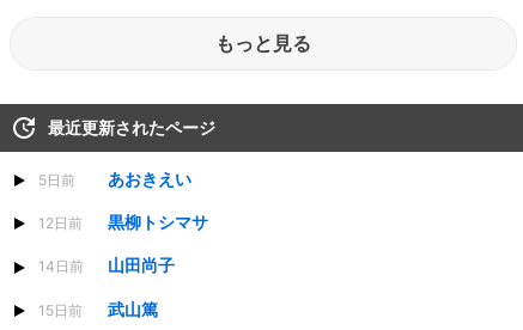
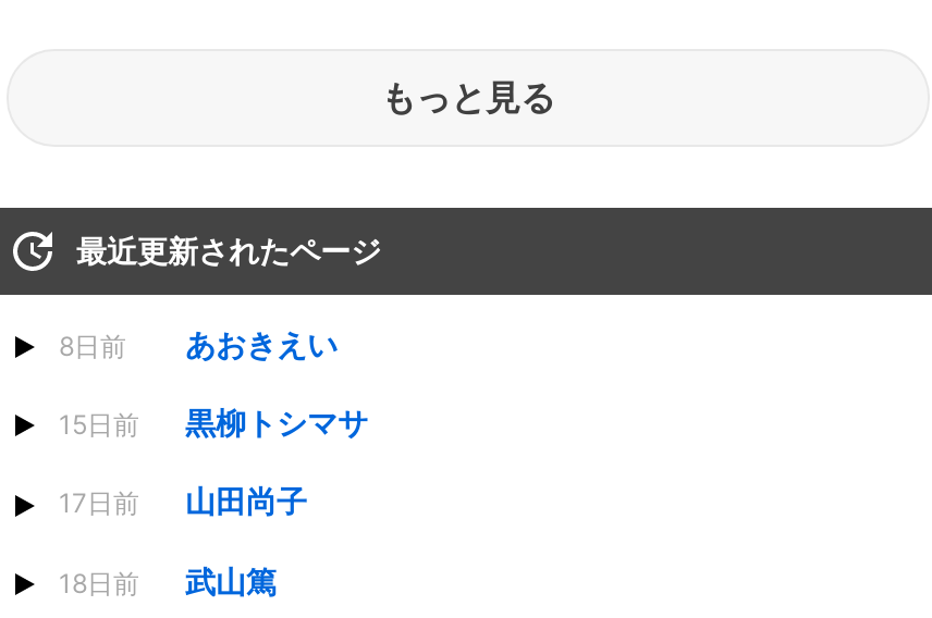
- 5日前 あおきえい
+ 8日前 あおきえい

- 12日前 黒柳トシマサ
+ 15日前 黒柳トシマサ

- 14日前 山田尚子
+ 17日前 山田尚子

- 15日前
+ 18日前
